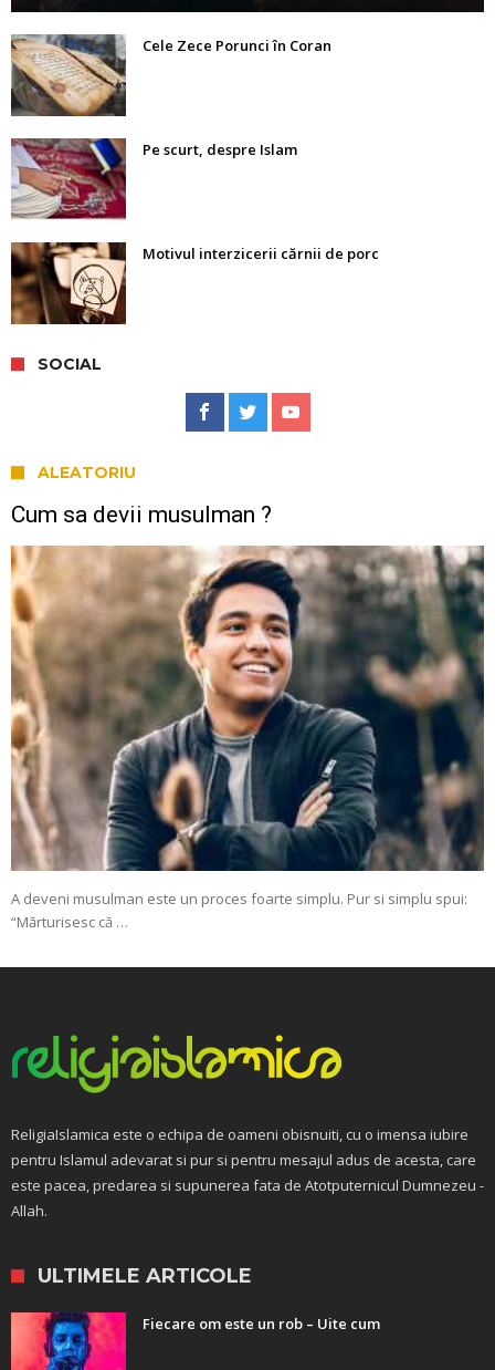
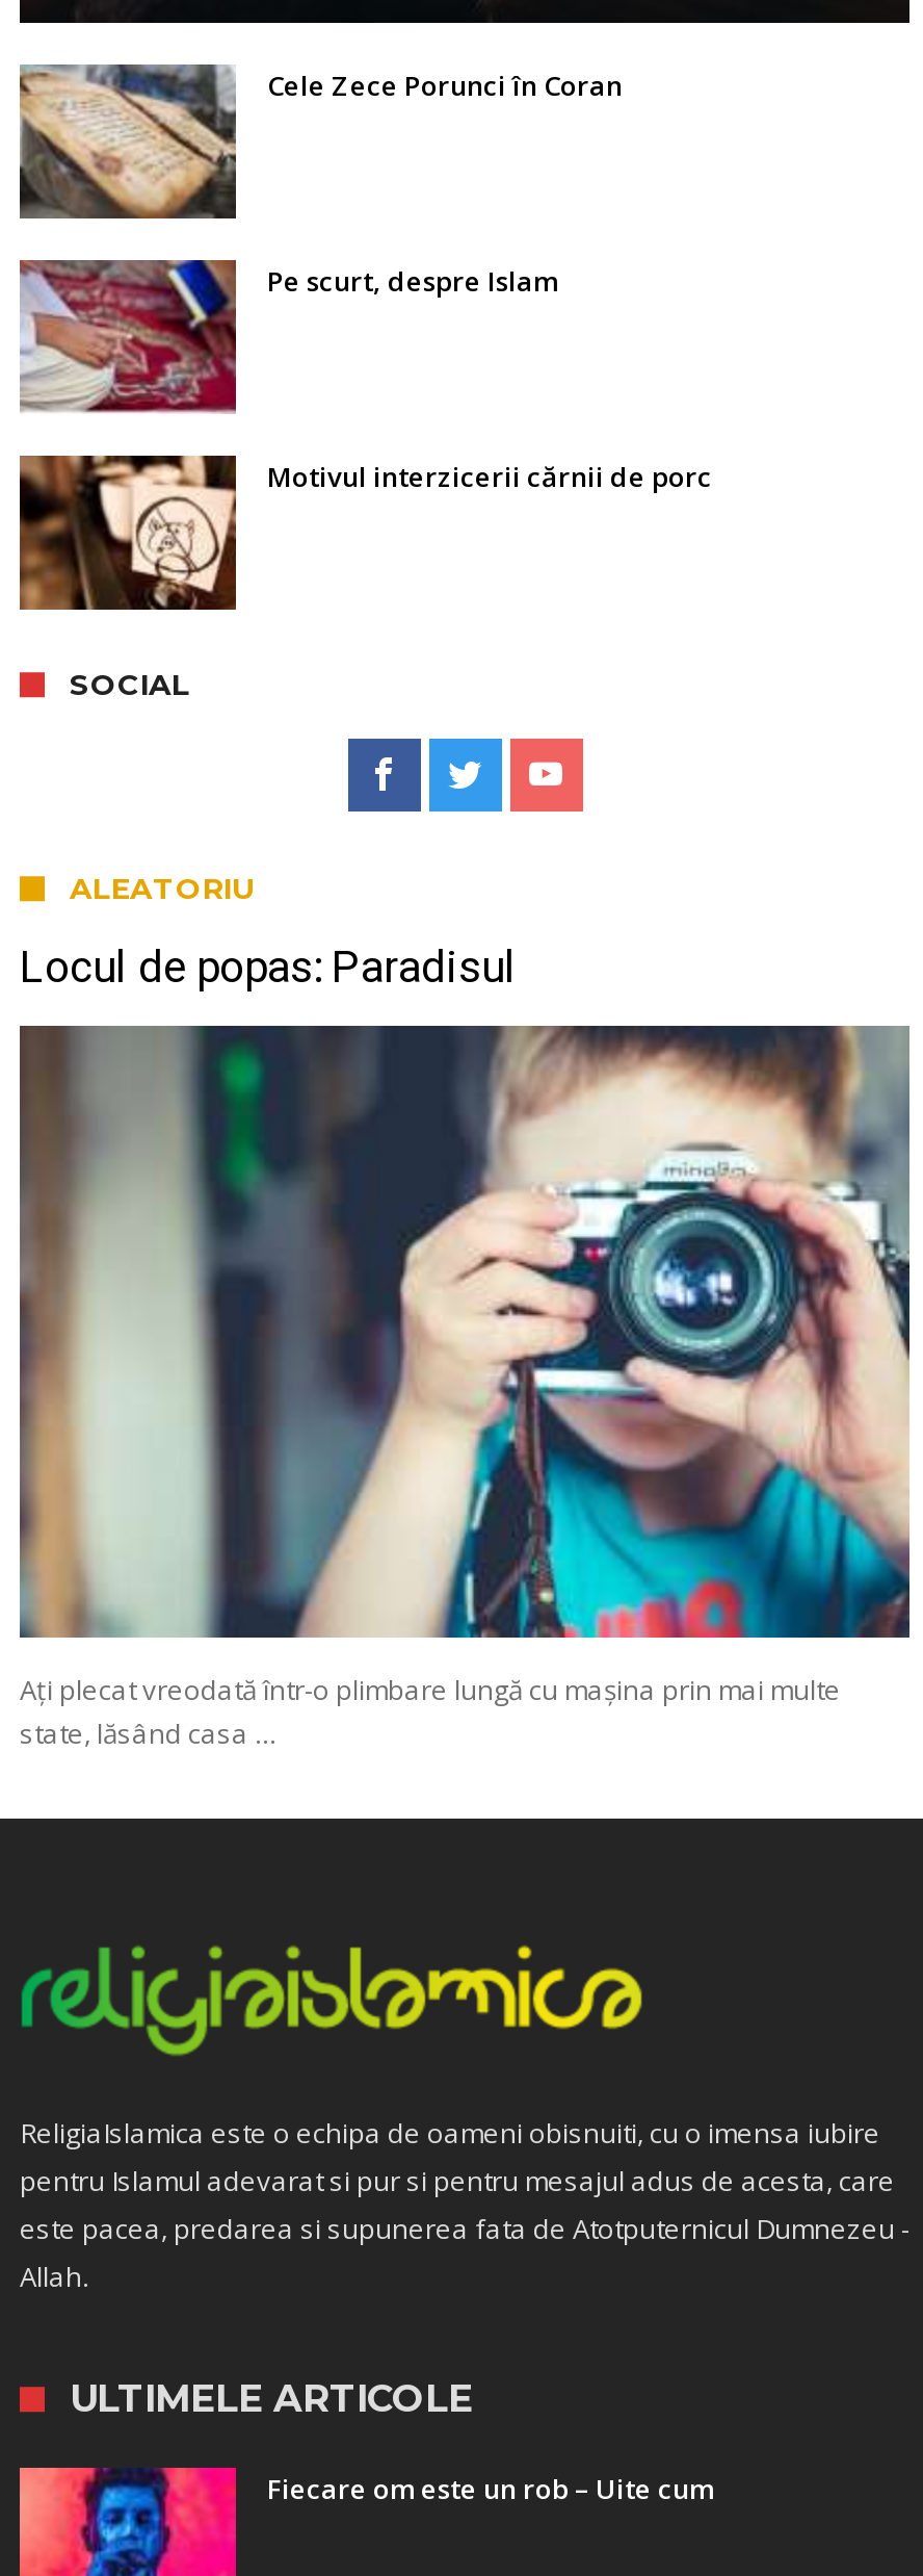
- Cum sa devii musulman ?
+ Locul de popas: Paradisul

- [image]
- A deveni musulman este un proces foarte simplu. Pur si simplu spui:
- “Mărturisesc că …
+ [image]
+ Ați plecat vreodată într-o plimbare lungă cu mașina prin mai multe
+ state, lăsând casa …
